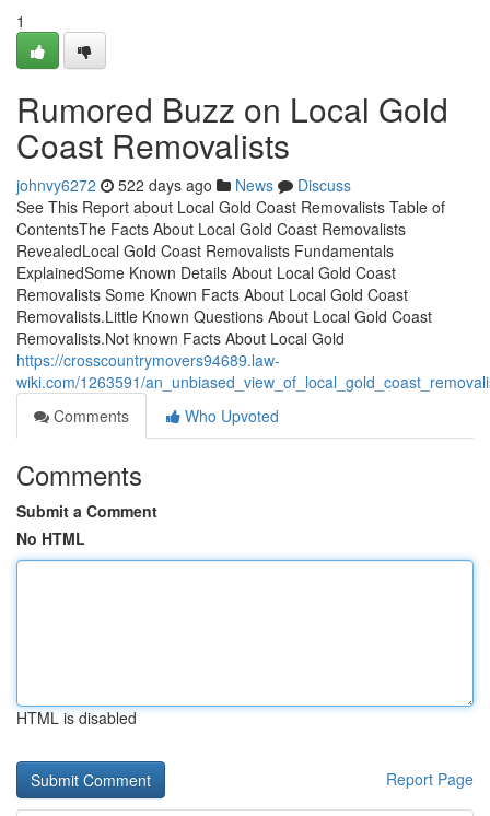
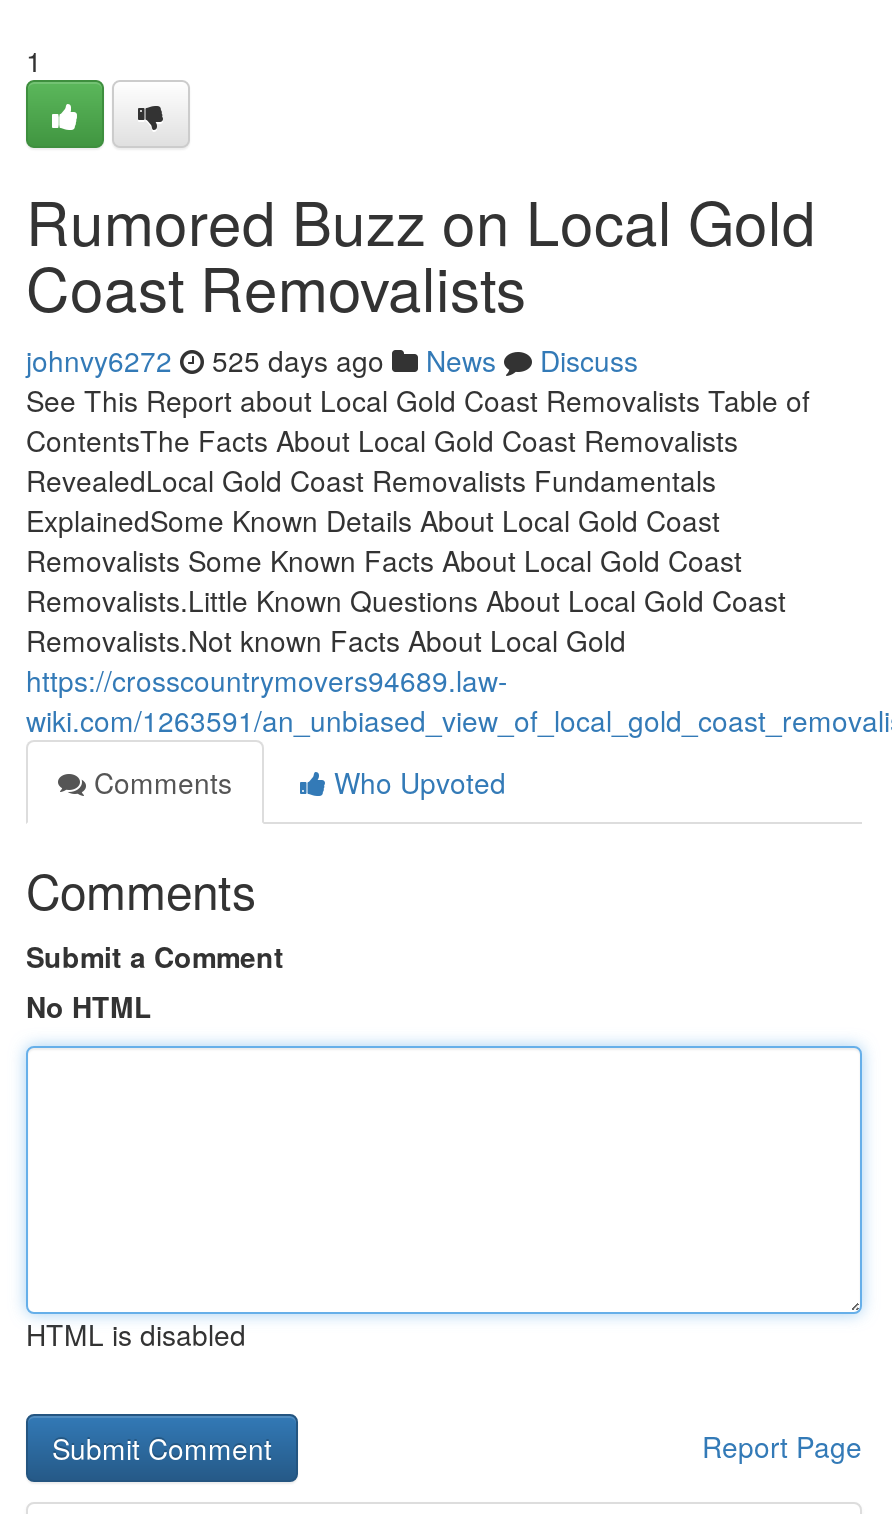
- johnvy6272 522 days ago News Discuss
+ johnvy6272 525 days ago News Discuss
